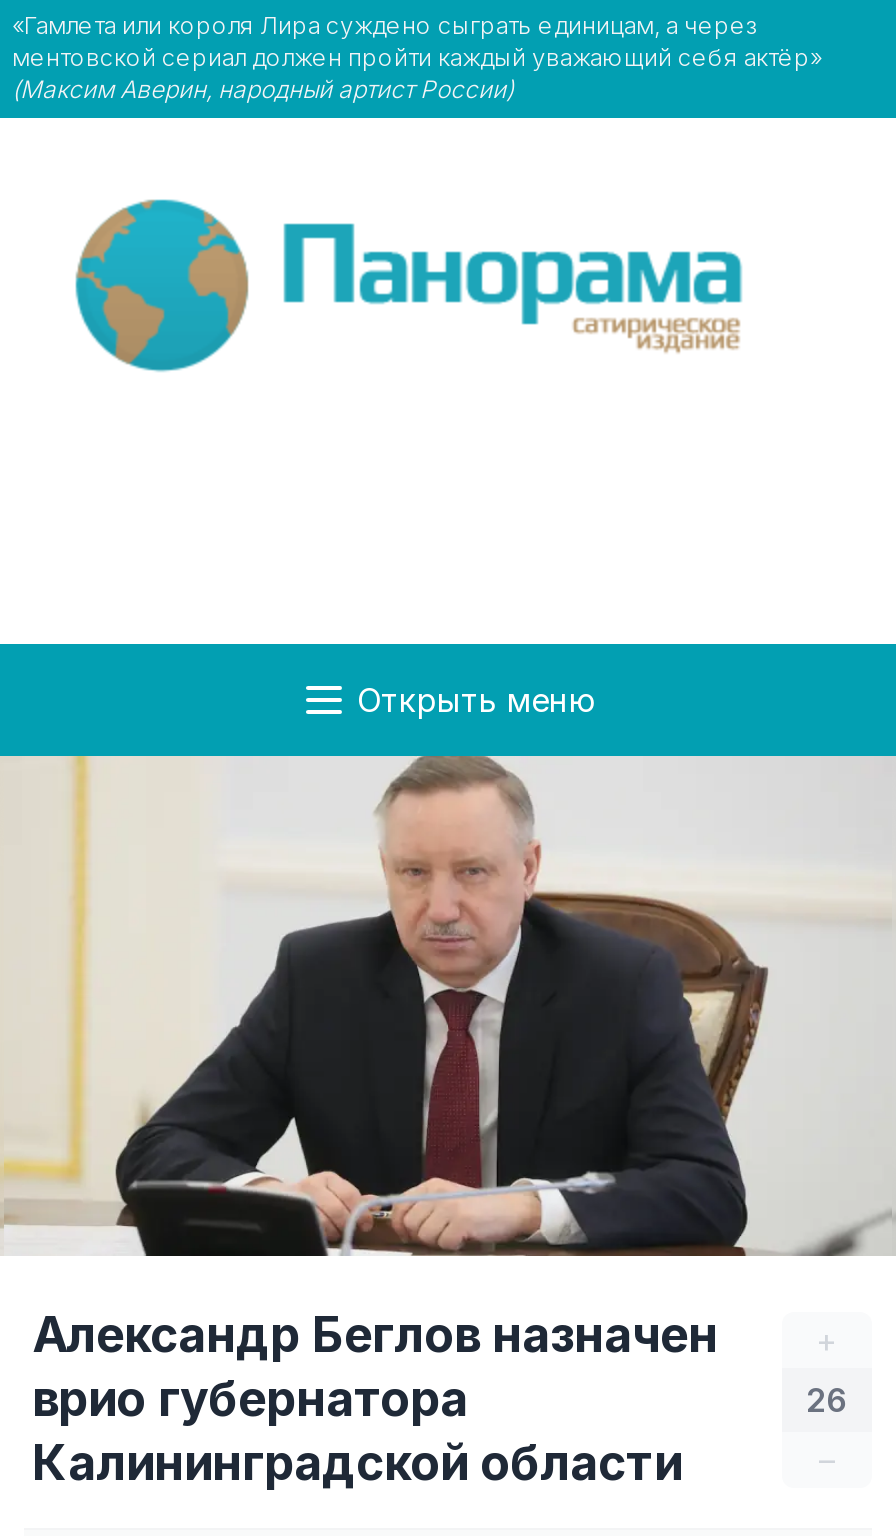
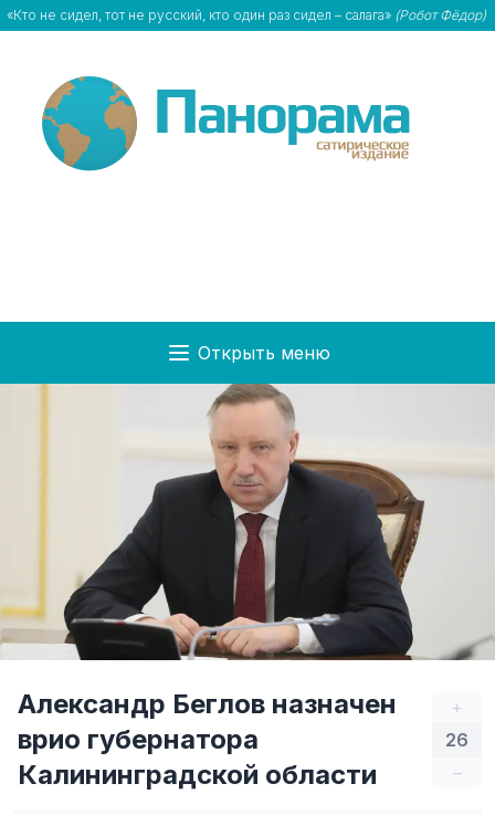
- «Гамлета или короля Лира суждено сыграть единицам, а через
- ментовской сериал должен пройти каждый уважающий себя актёр»
- (Максим Аверин, народный артист России)
+ «Кто не сидел, тот не русский, кто один раз сидел – салага» (Робот Фёдор)
